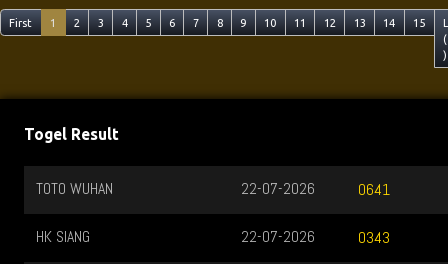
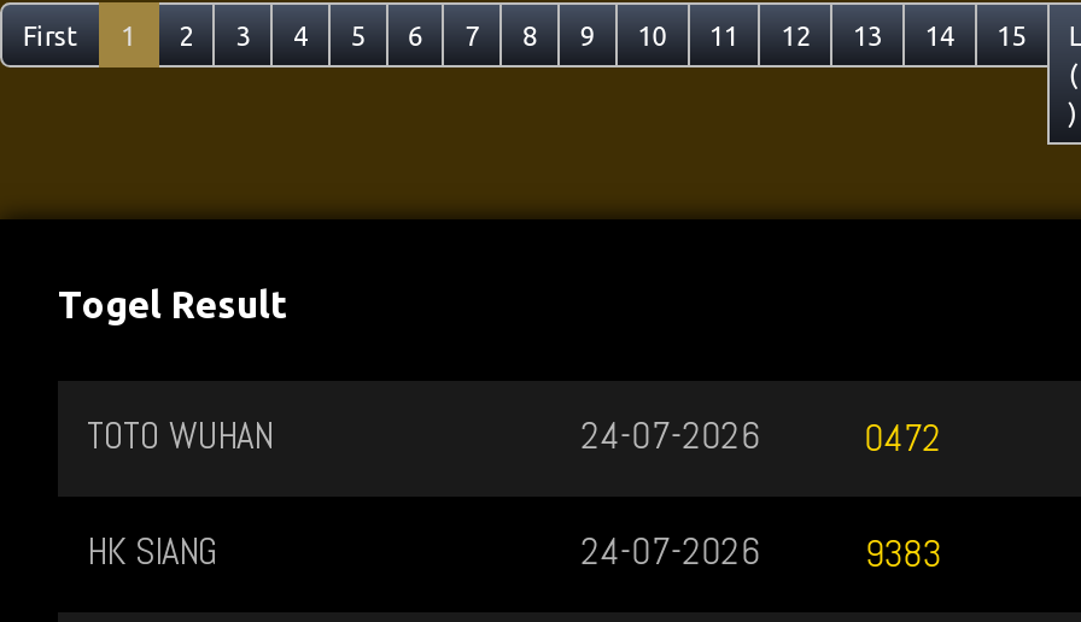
- 22-07-2026
+ 24-07-2026

- 0641
+ 0472

- 22-07-2026
+ 24-07-2026

- 0343
+ 9383
